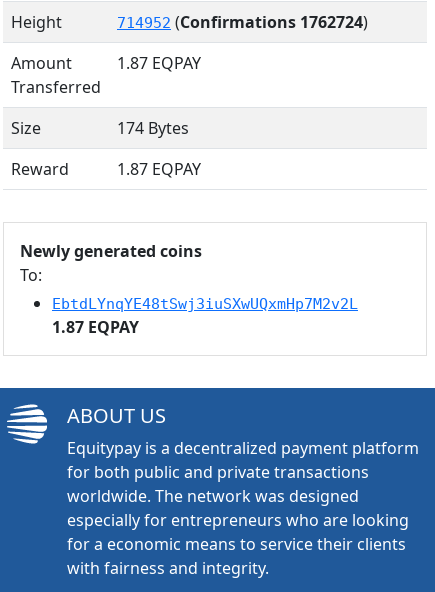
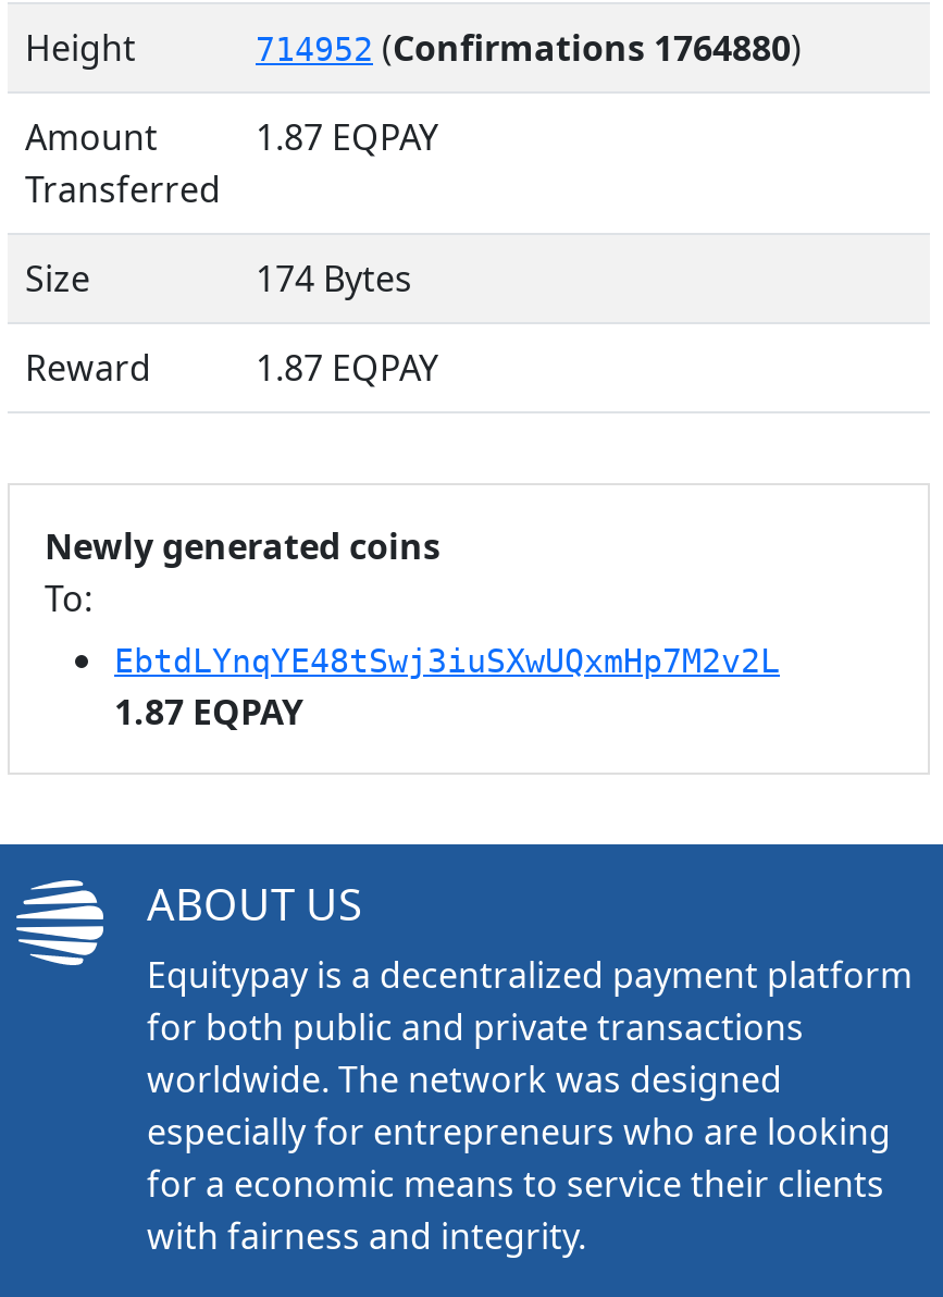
- 714952 (Confirmations 1762724)
+ 714952 (Confirmations 1764880)
